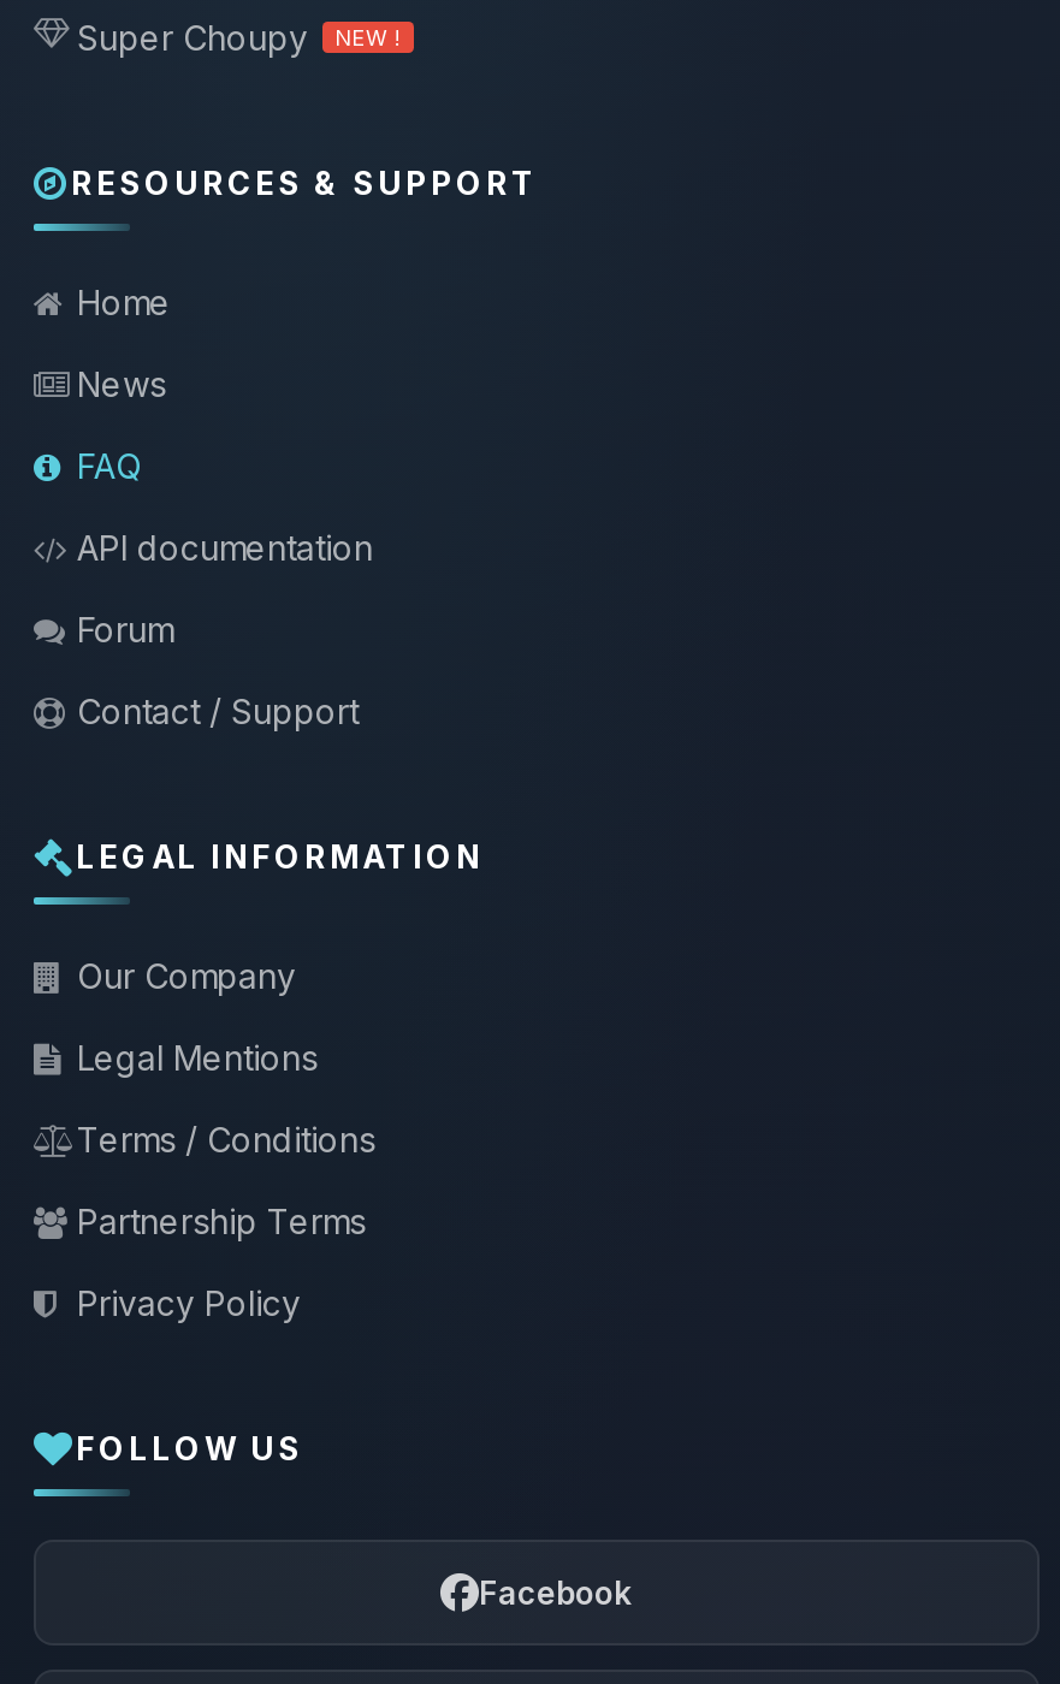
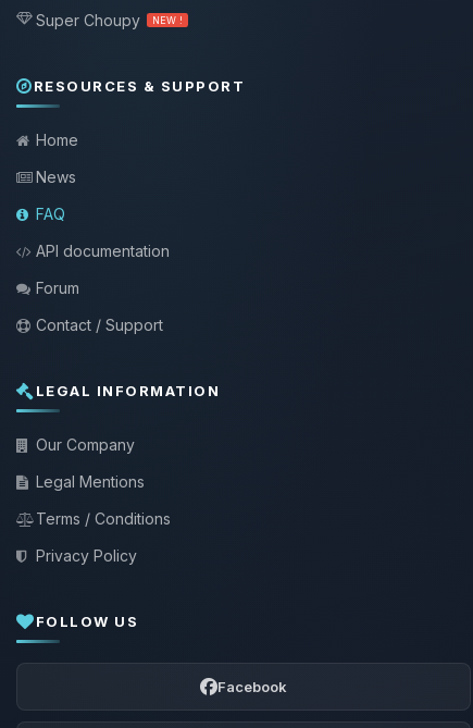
- Partnership Terms
